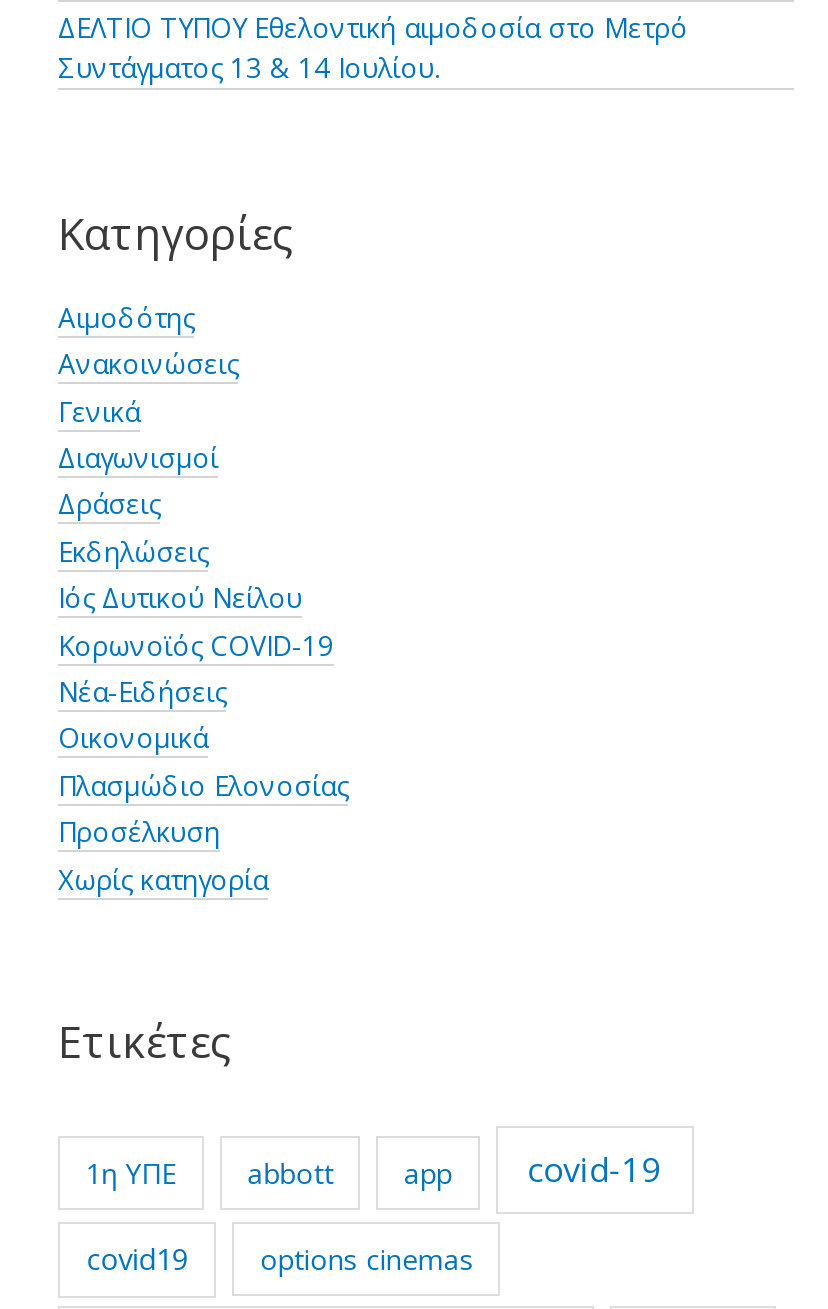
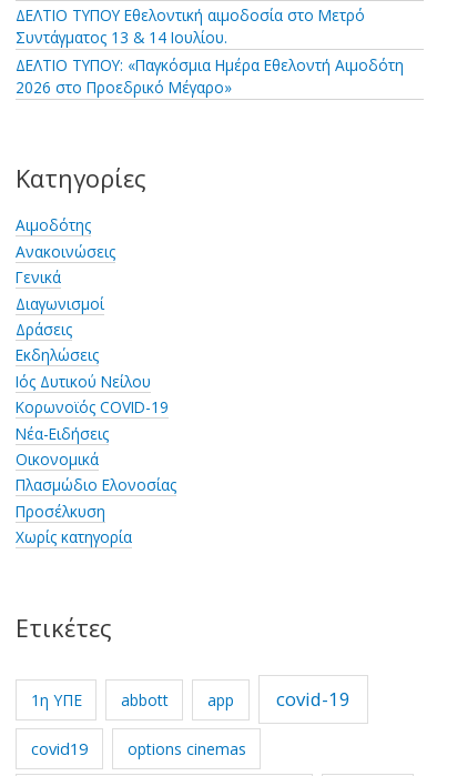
+ ΔΕΛΤΙΟ ΤΥΠΟΥ: «Παγκόσμια Ημέρα Εθελοντή Αιμοδότη
+ 2026 στο Προεδρικό Μέγαρο»
